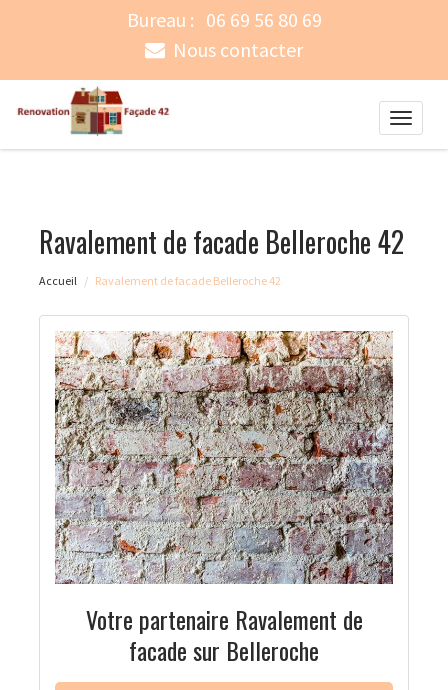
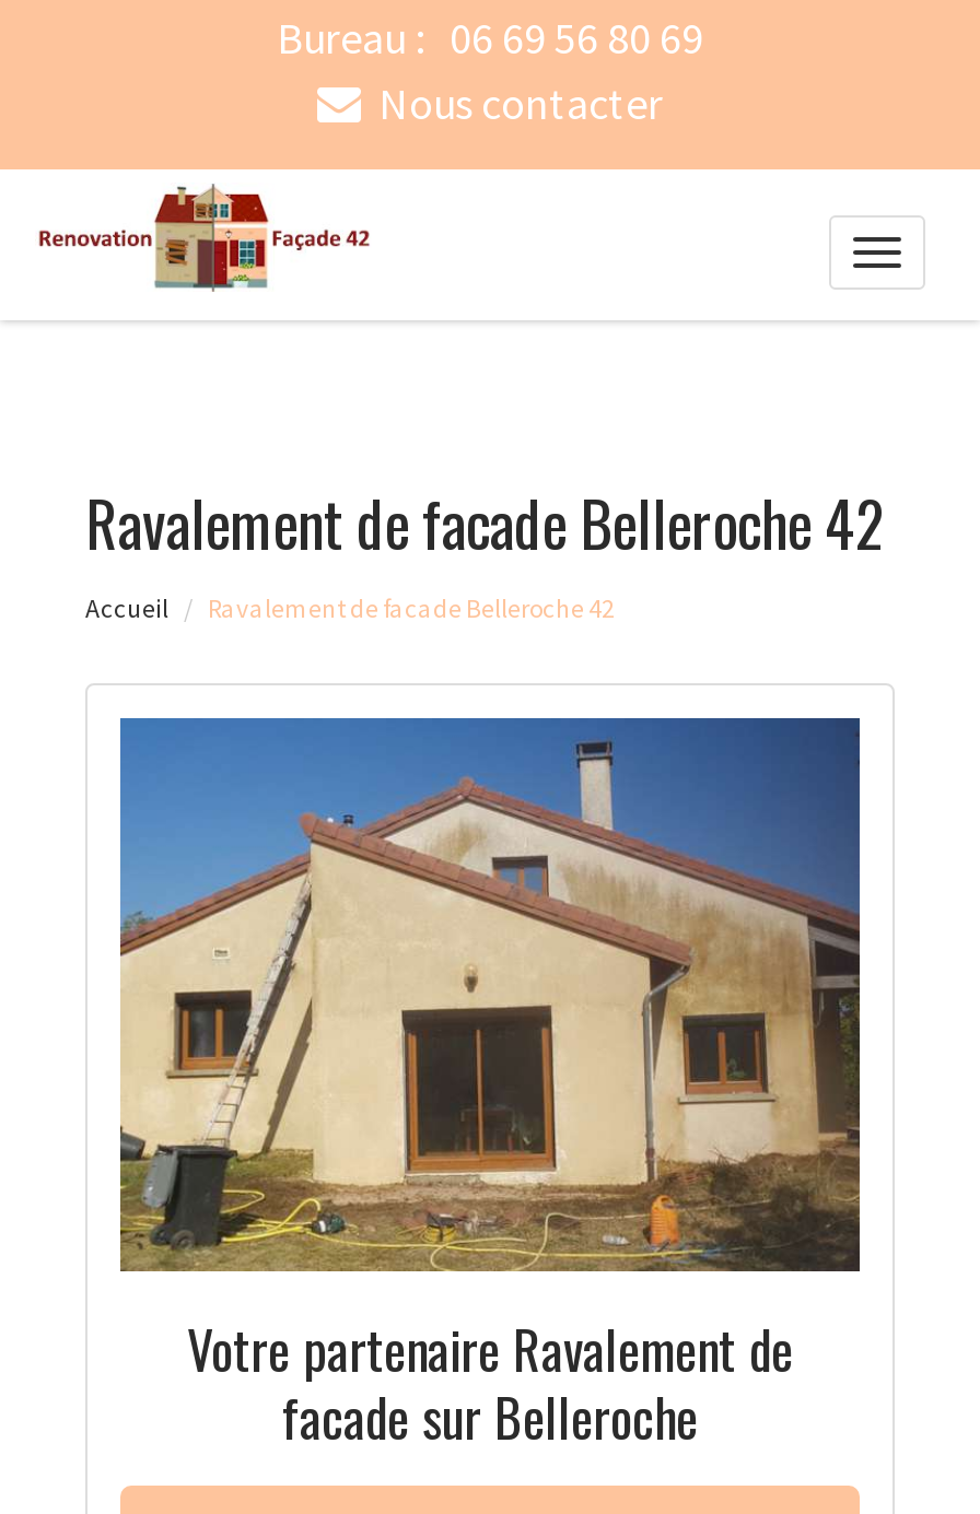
- [image]
+ [image]
